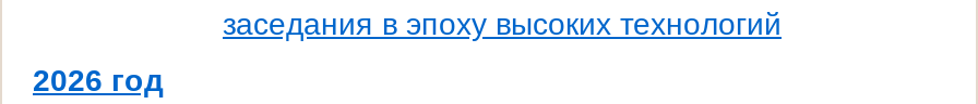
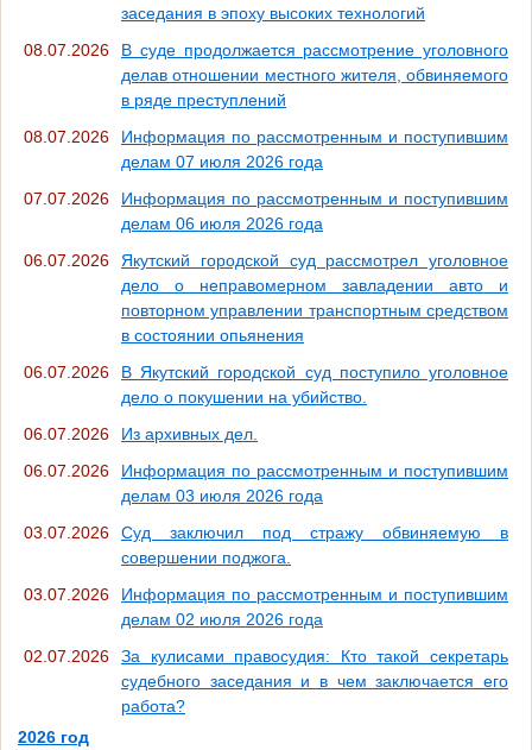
+ 08.07.2026
+ В суде продолжается рассмотрение уголовного
+ делав отношении местного жителя, обвиняемого
+ в ряде преступлений
+ 08.07.2026
+ Информация по рассмотренным и поступившим
+ делам 07 июля 2026 года
+ 07.07.2026
+ Информация по рассмотренным и поступившим
+ делам 06 июля 2026 года
+ 06.07.2026
+ Якутский городской суд рассмотрел уголовное
+ дело о неправомерном завладении авто и
+ повторном управлении транспортным средством
+ в состоянии опьянения
+ 06.07.2026
+ В Якутский городской суд поступило уголовное
+ дело о покушении на убийство.
+ 06.07.2026
+ Из архивных дел.
+ 06.07.2026
+ Информация по рассмотренным и поступившим
+ делам 03 июля 2026 года
+ 03.07.2026
+ Суд заключил под стражу обвиняемую в
+ совершении поджога.
+ 03.07.2026
+ Информация по рассмотренным и поступившим
+ делам 02 июля 2026 года
+ 02.07.2026
+ За кулисами правосудия: Кто такой секретарь
+ судебного заседания и в чем заключается его
+ работа?
